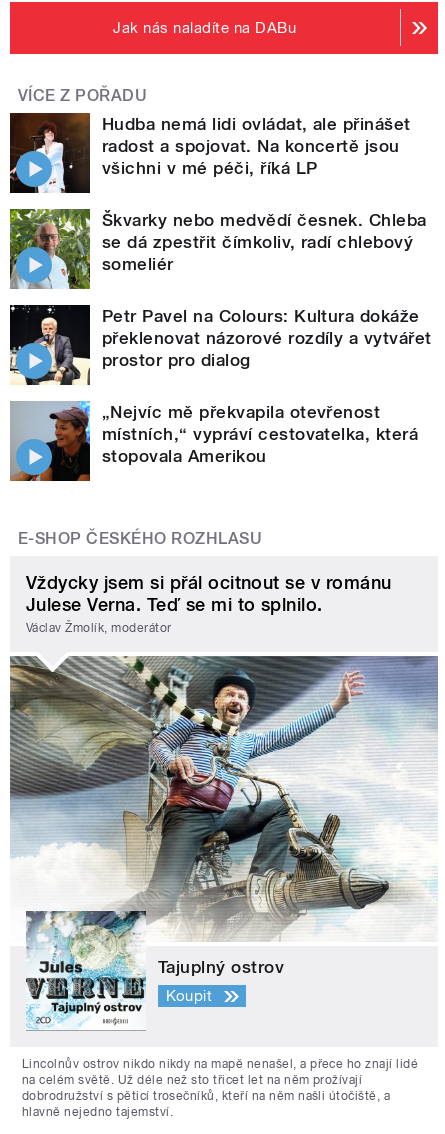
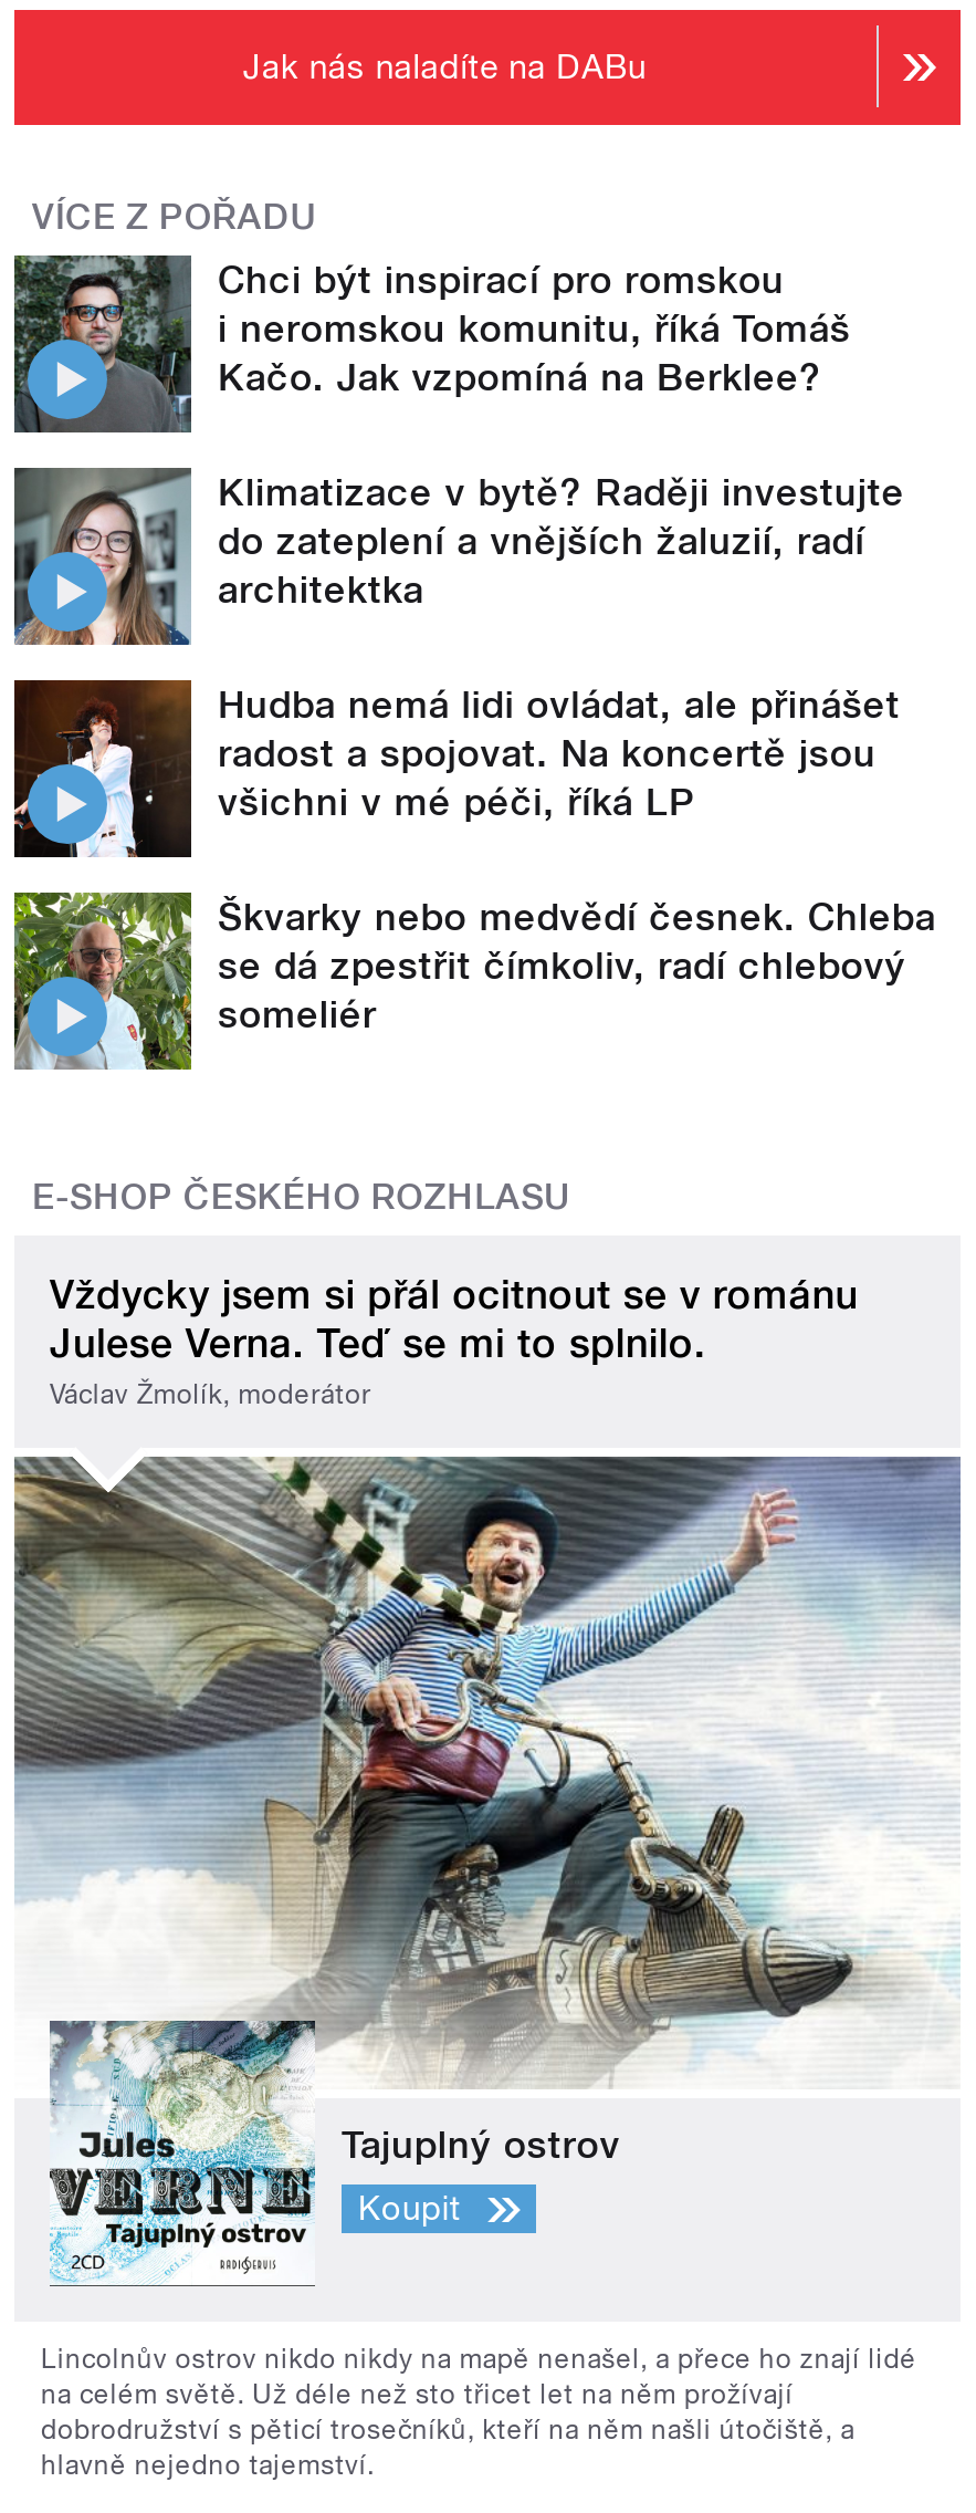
+ [image]
+ Chci být inspirací pro romskou
+ i neromskou komunitu, říká Tomáš
+ Kačo. Jak vzpomíná na Berklee?
+ Klimatizace v bytě? Raději investujte
+ do zateplení a vnějších žaluzií, radí
+ architektka

+ [image]

moved down: [image] | Hudba nemá lidi ovládat, ale přinášet | radost a spojovat. Na koncertě jsou | všichni v mé péči, říká LP | Škvarky nebo medvědí česnek. Chleba | se dá zpestřit čímkoliv, radí chlebový | someliér

- [image]
- Petr Pavel na Colours: Kultura dokáže
- překlenovat názorové rozdíly a vytvářet
- prostor pro dialog
- „Nejvíc mě překvapila otevřenost
- místních,“ vypráví cestovatelka, která
- stopovala Amerikou

- [image]
